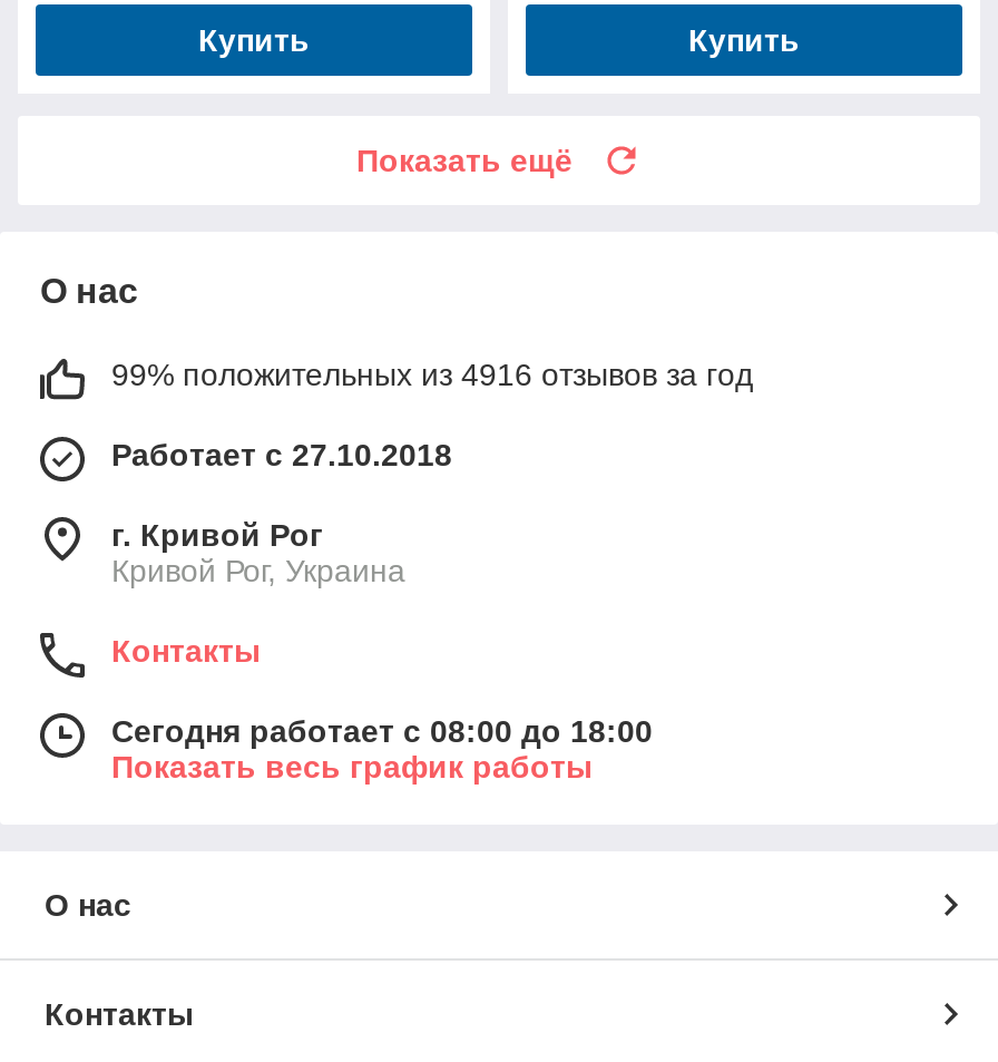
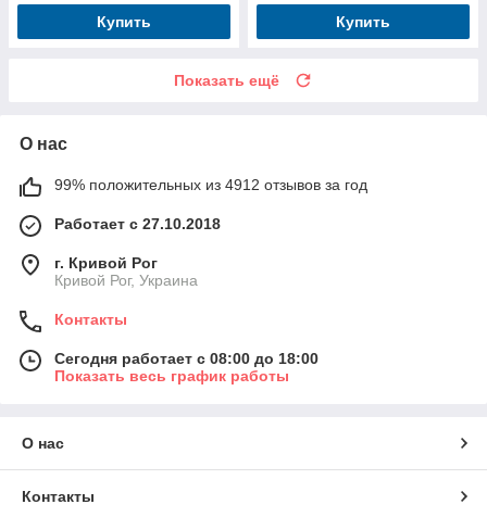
- 99% положительных из 4916 отзывов за год
+ 99% положительных из 4912 отзывов за год
